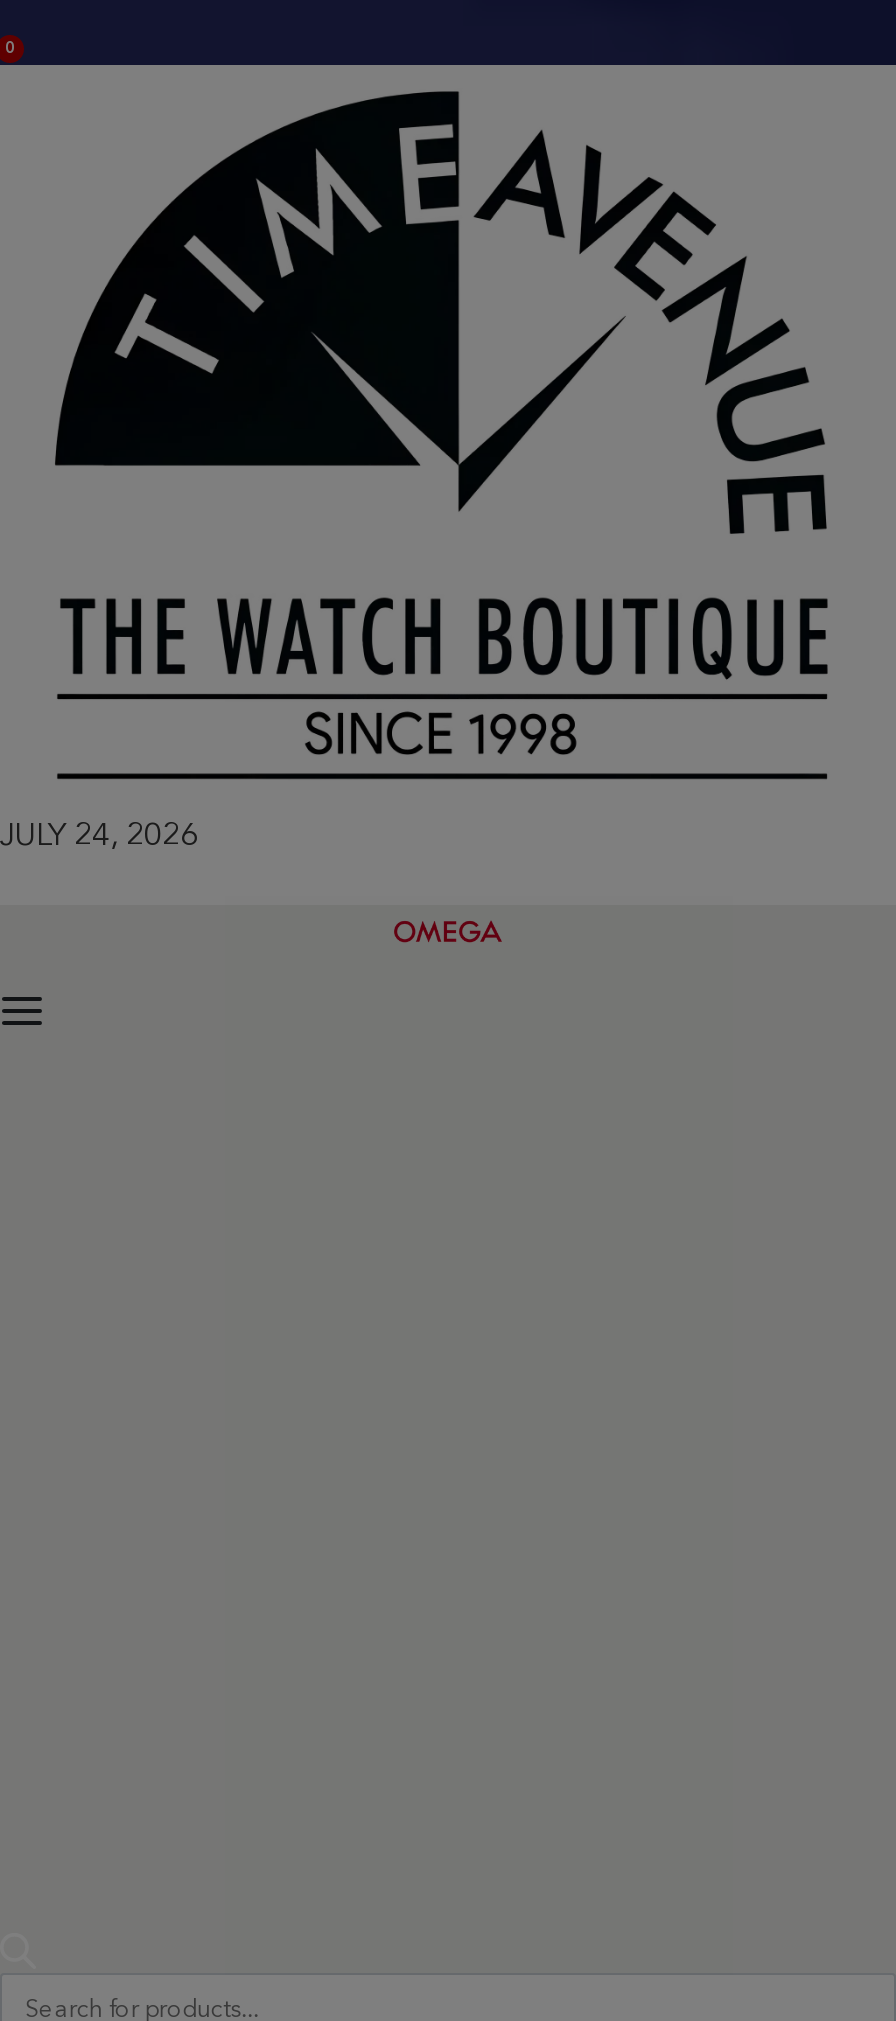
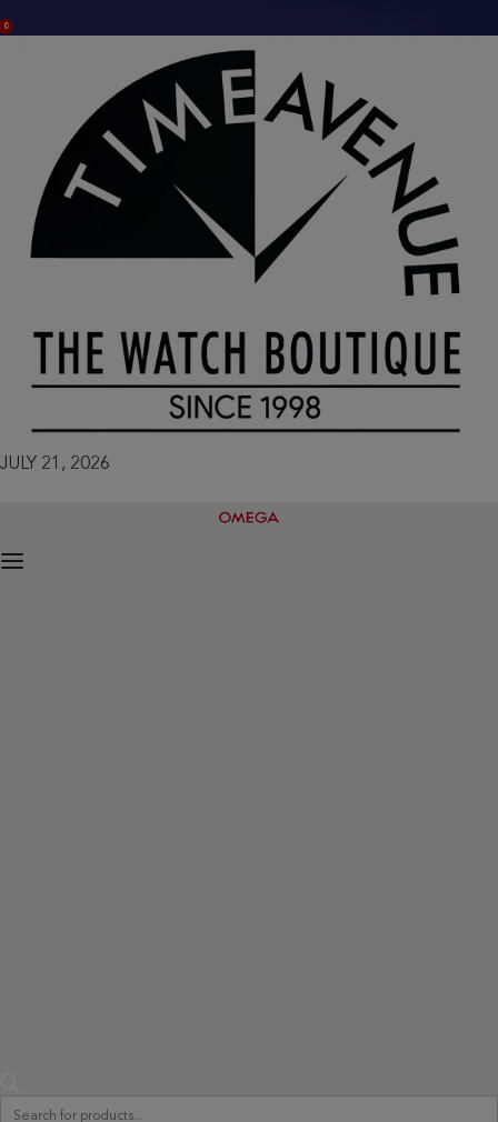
- JULY 24, 2026
+ JULY 21, 2026
